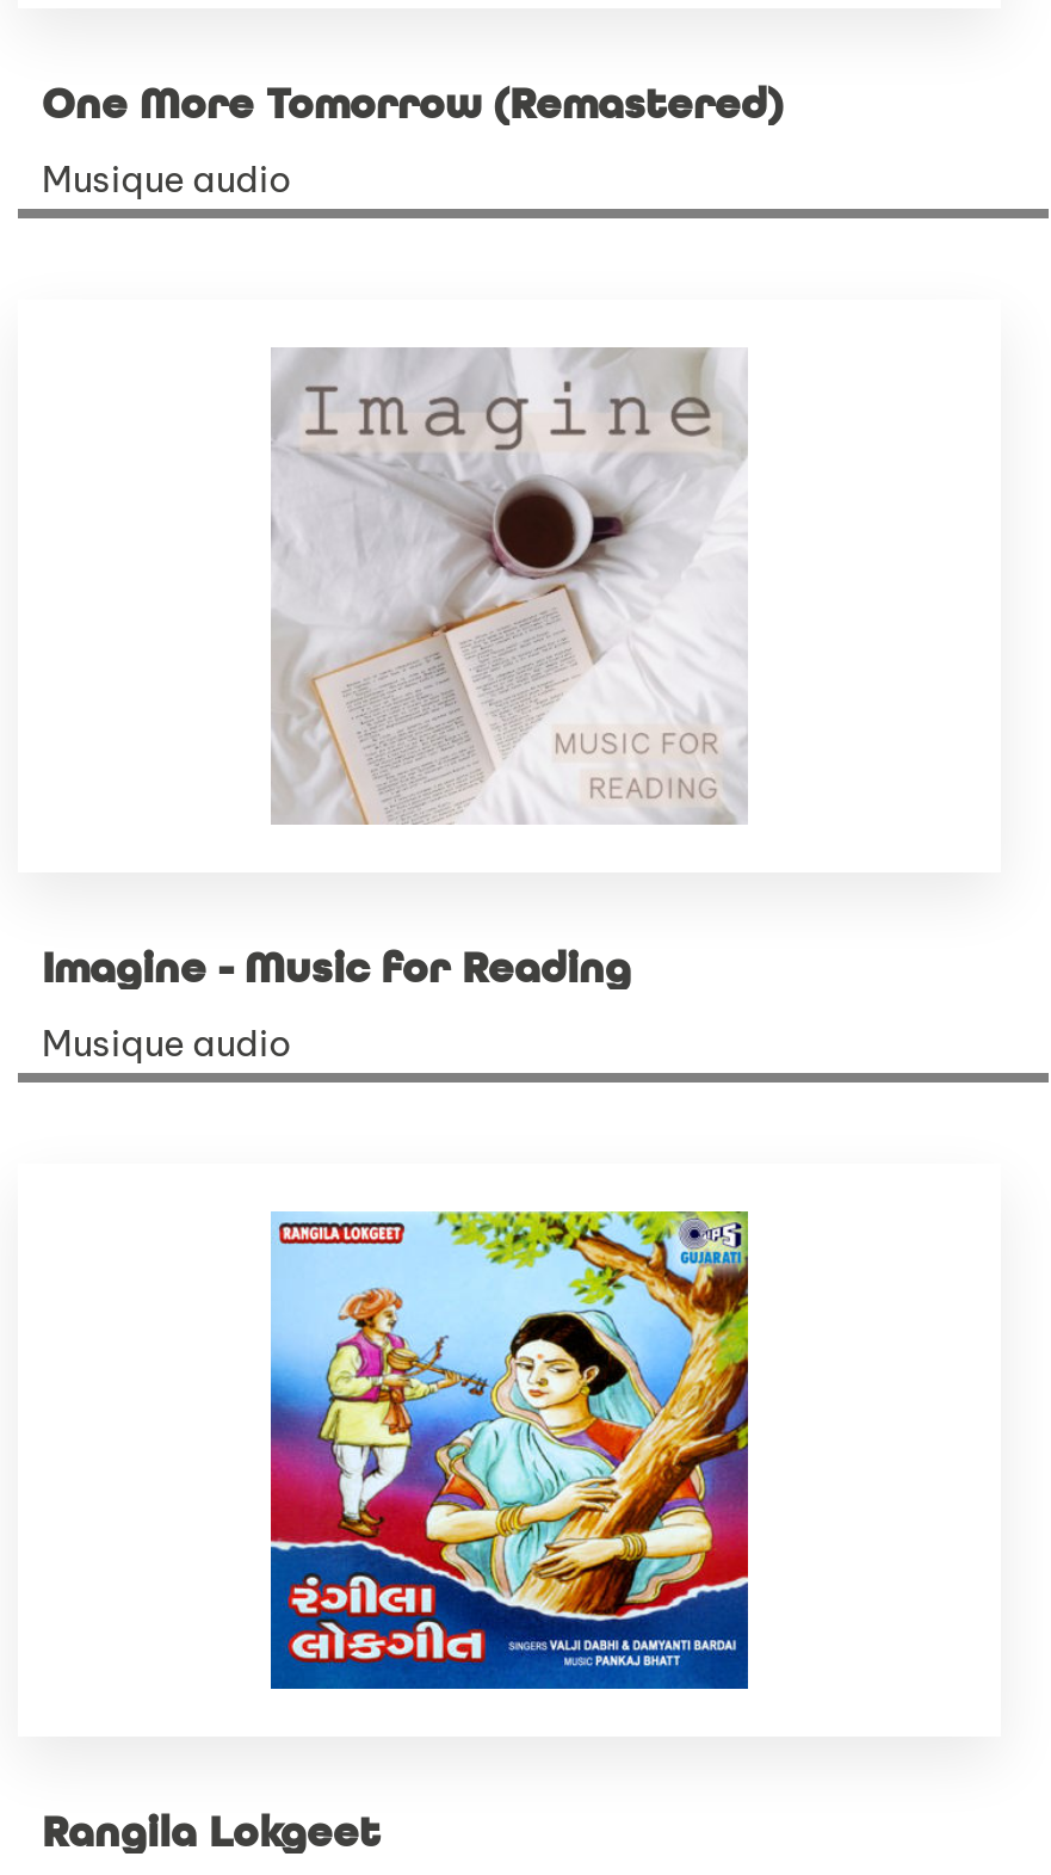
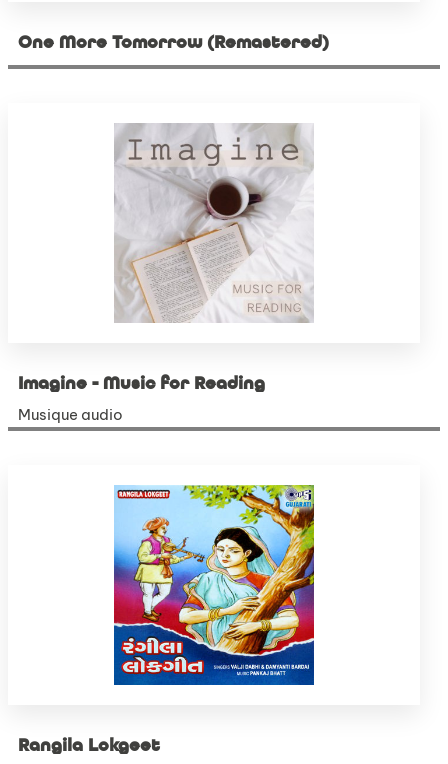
- Musique audio
